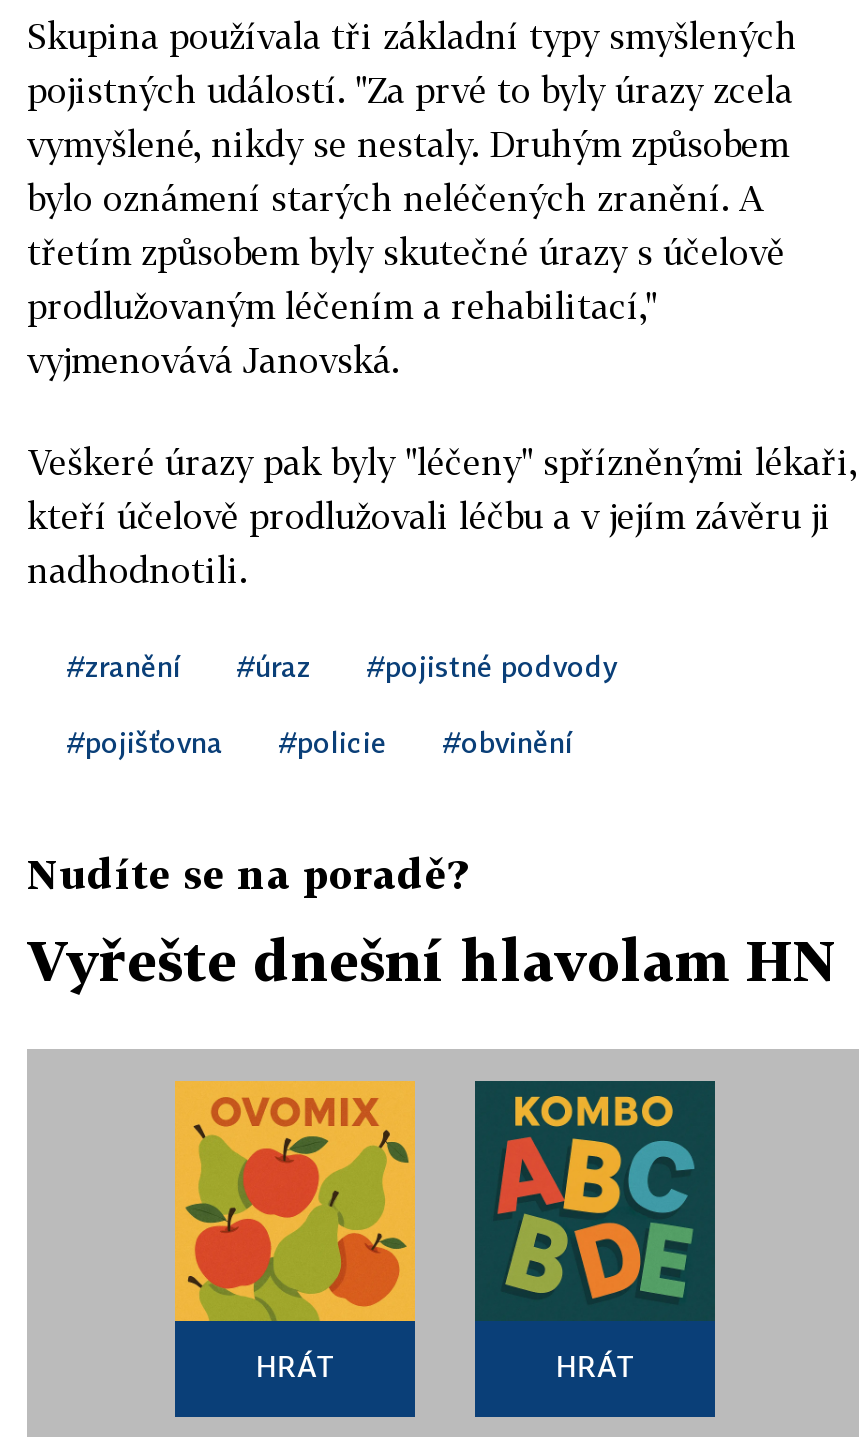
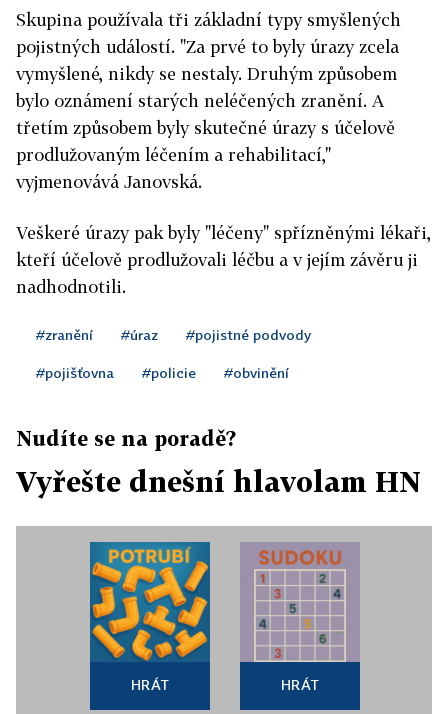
- [image]
+ [image]

- [image]
+ [image]
